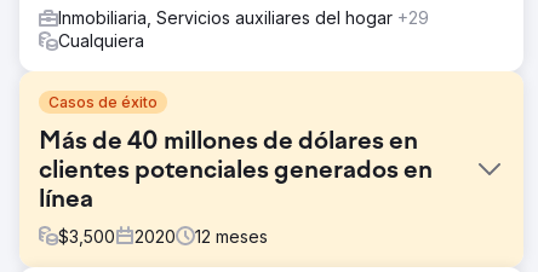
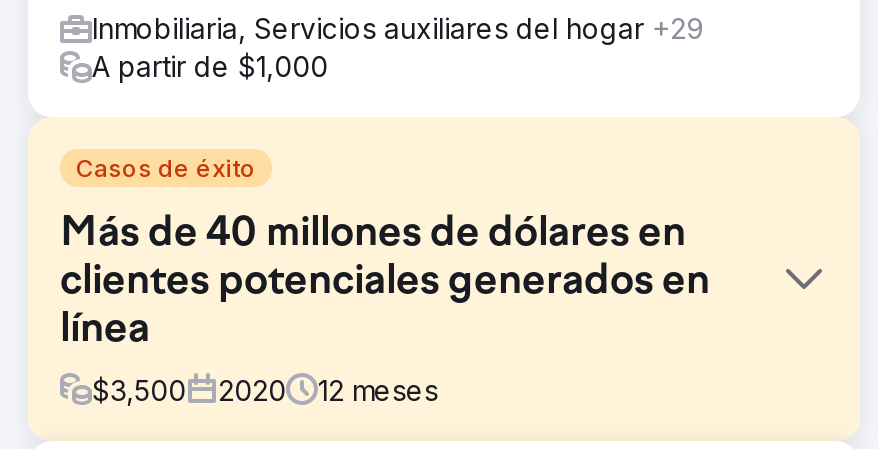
- Cualquiera
+ A partir de $1,000
